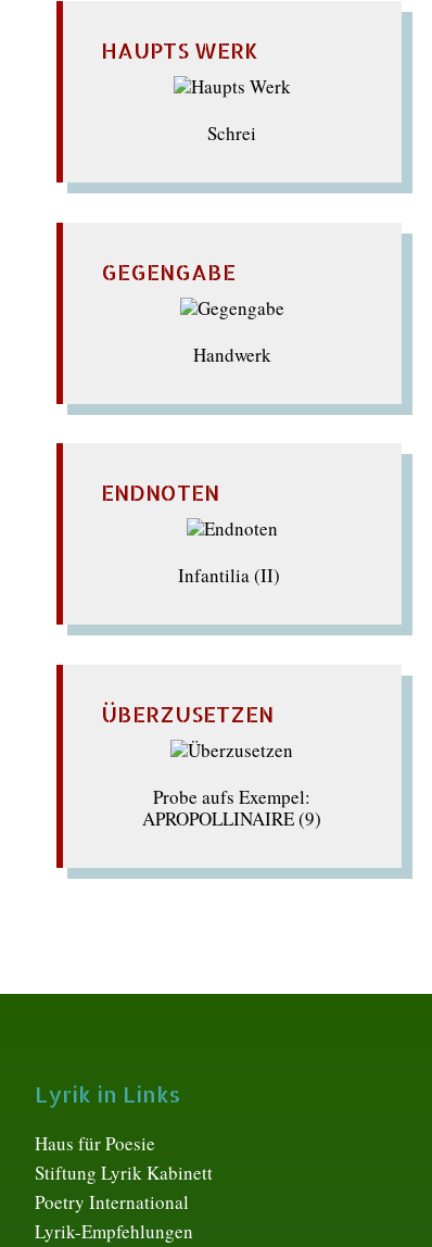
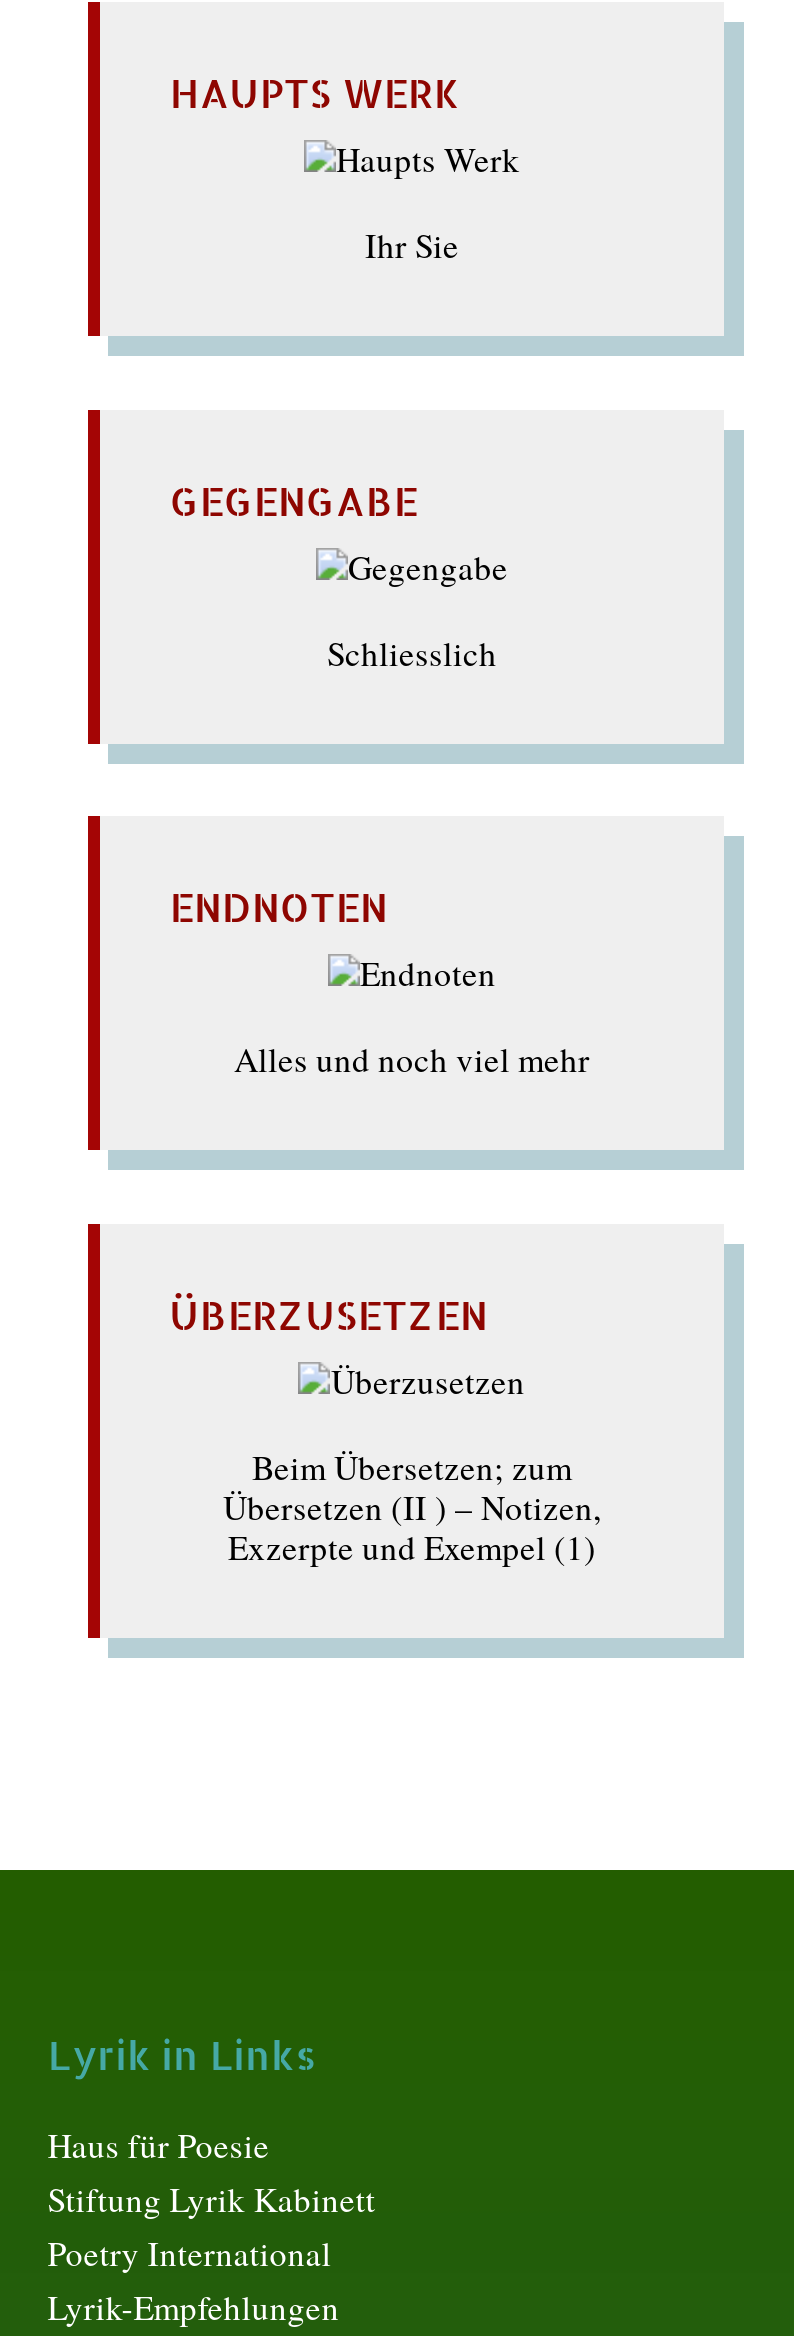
- Schrei
+ Ihr Sie

- Handwerk
+ Schliesslich

- Infantilia (II)
+ Alles und noch viel mehr

- Probe aufs Exempel:
- APROPOLLINAIRE (9)
+ Beim Übersetzen; zum
+ Übersetzen (II ) – Notizen,
+ Exzerpte und Exempel (1)
